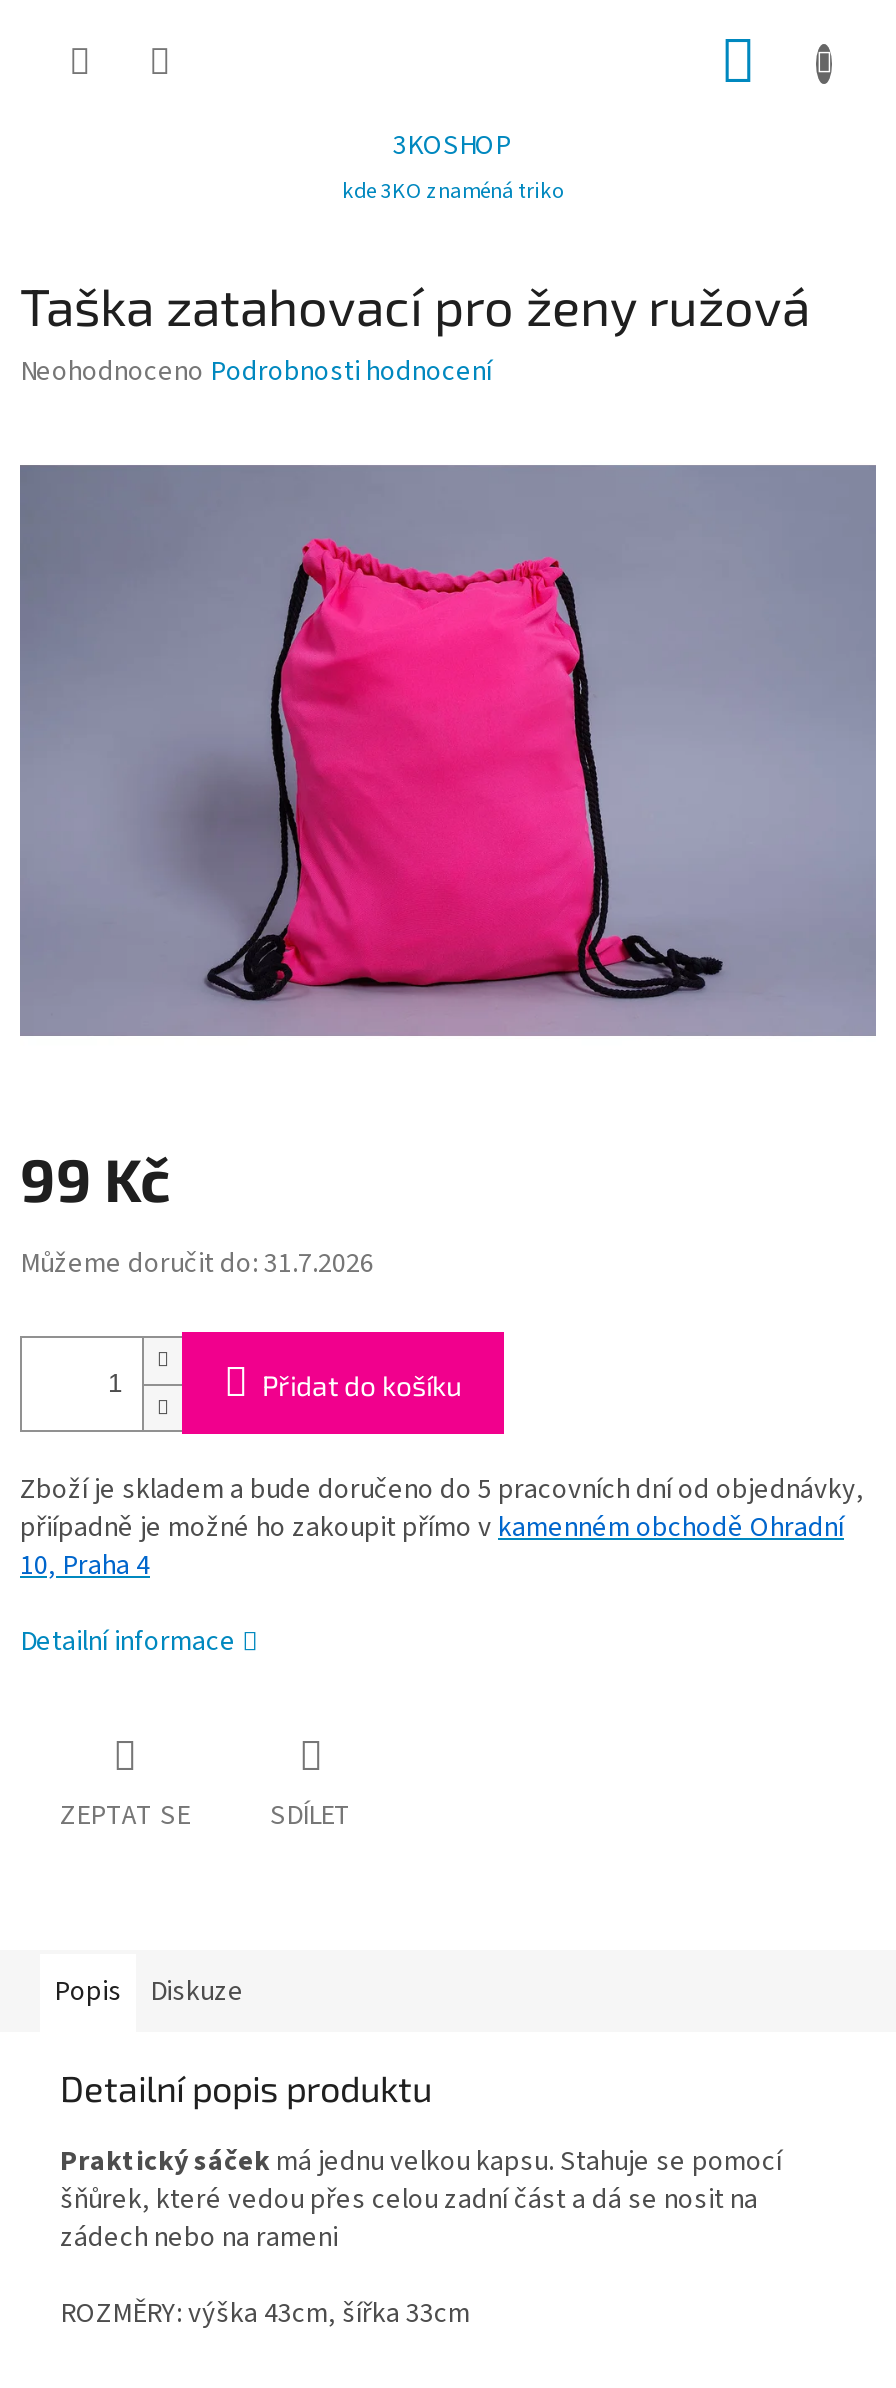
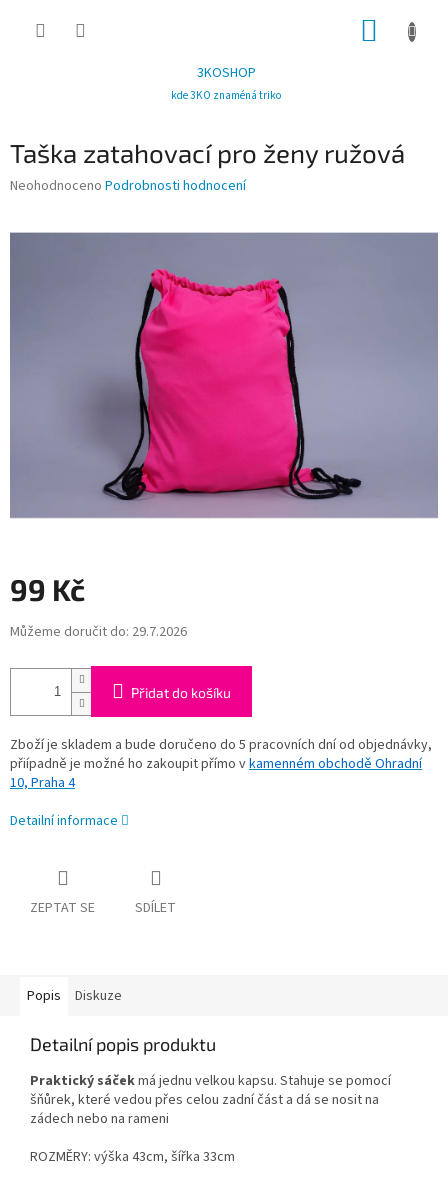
- Můžeme doručit do: 31.7.2026
+ Můžeme doručit do: 29.7.2026
